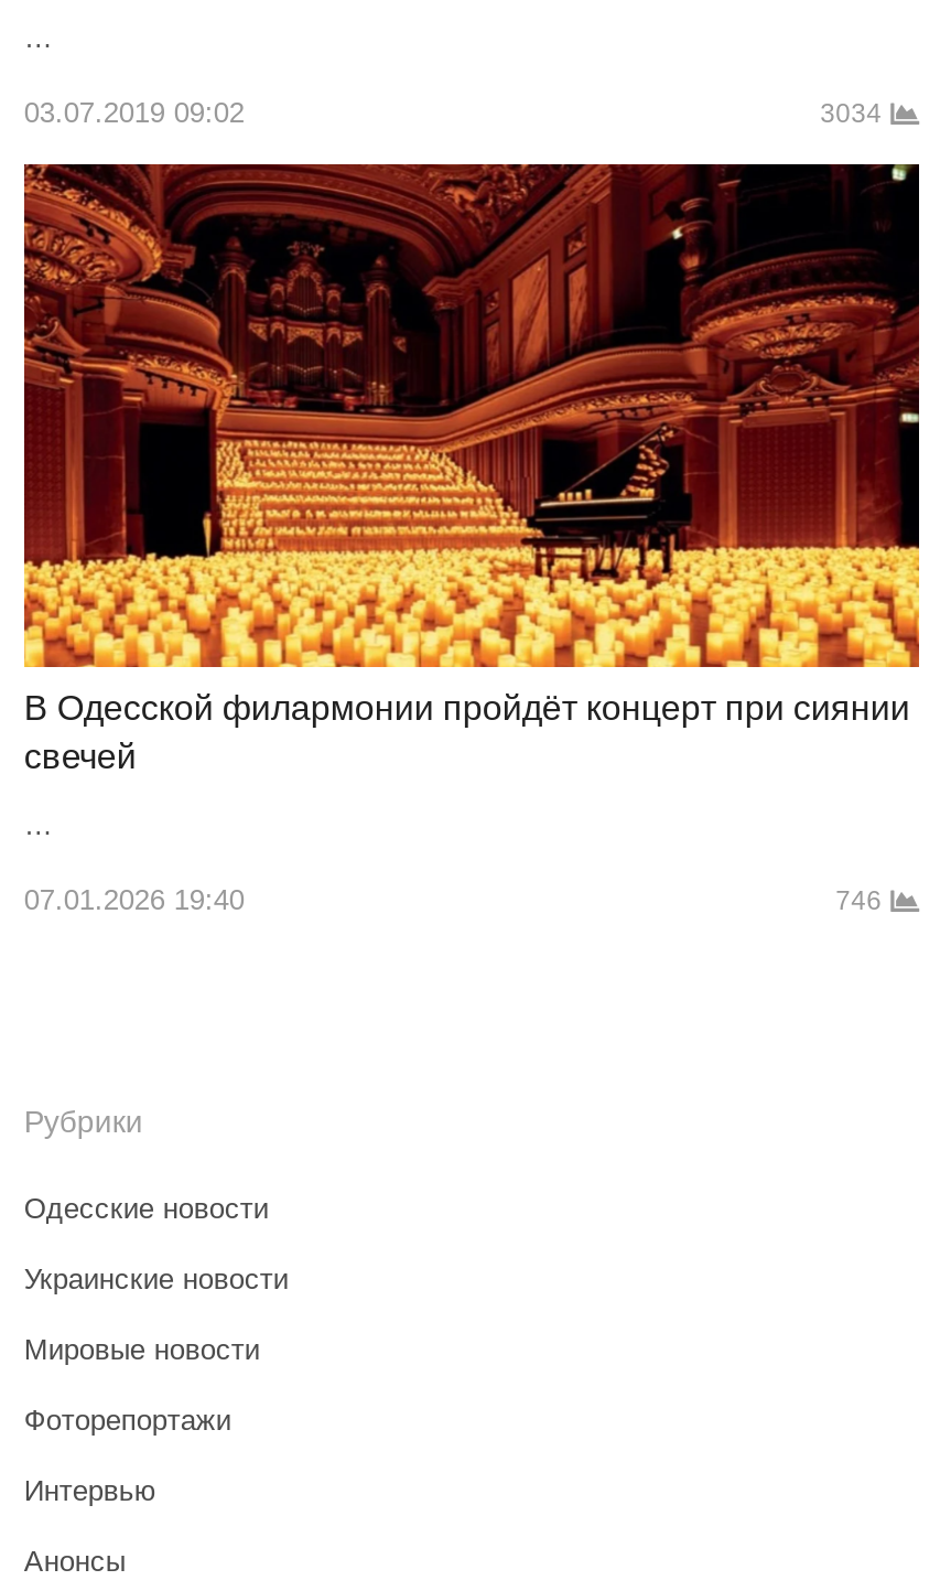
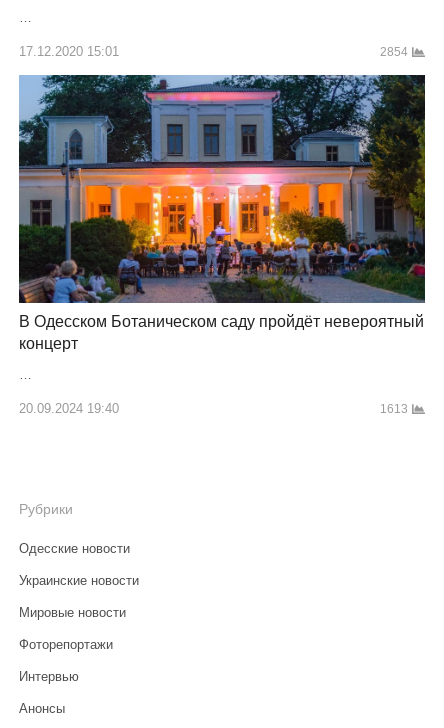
- 03.07.2019 09:02
- 3034
+ 17.12.2020 15:01
+ 2854

- [image]
- В Одесской филармонии пройдёт концерт при сиянии
- свечей
+ [image]
+ В Одесском Ботаническом саду пройдёт невероятный
+ концерт

- 07.01.2026 19:40
+ 20.09.2024 19:40

- 746
+ 1613
